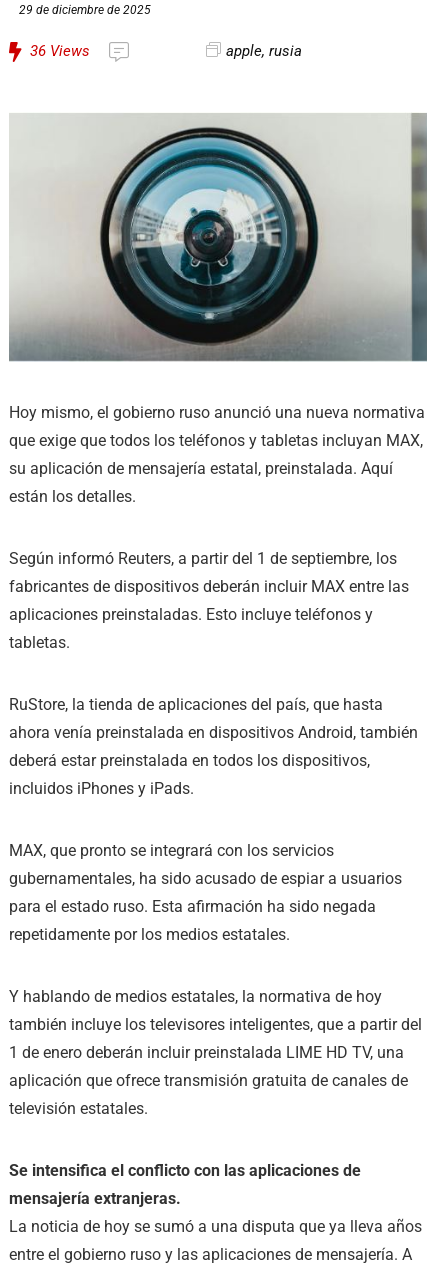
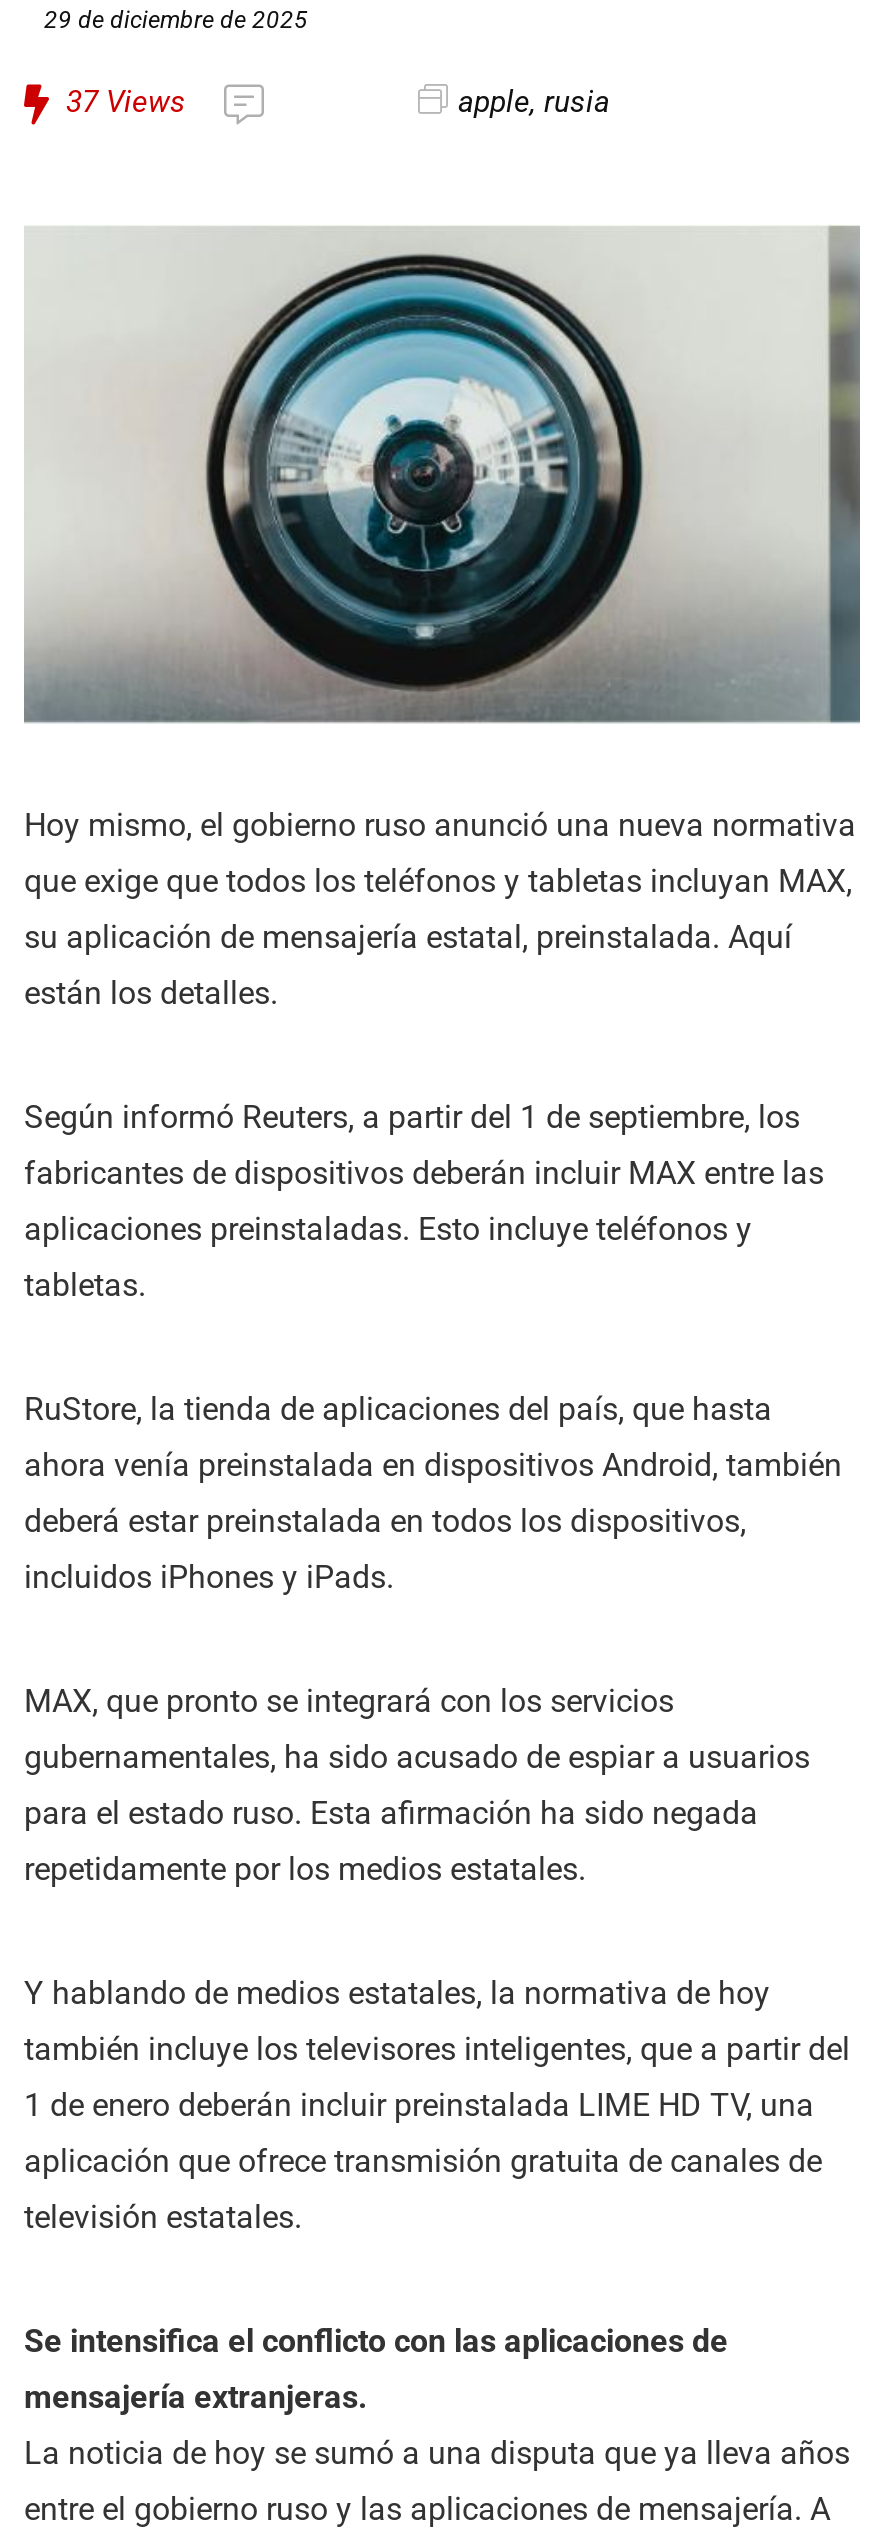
- 36 Views
+ 37 Views
